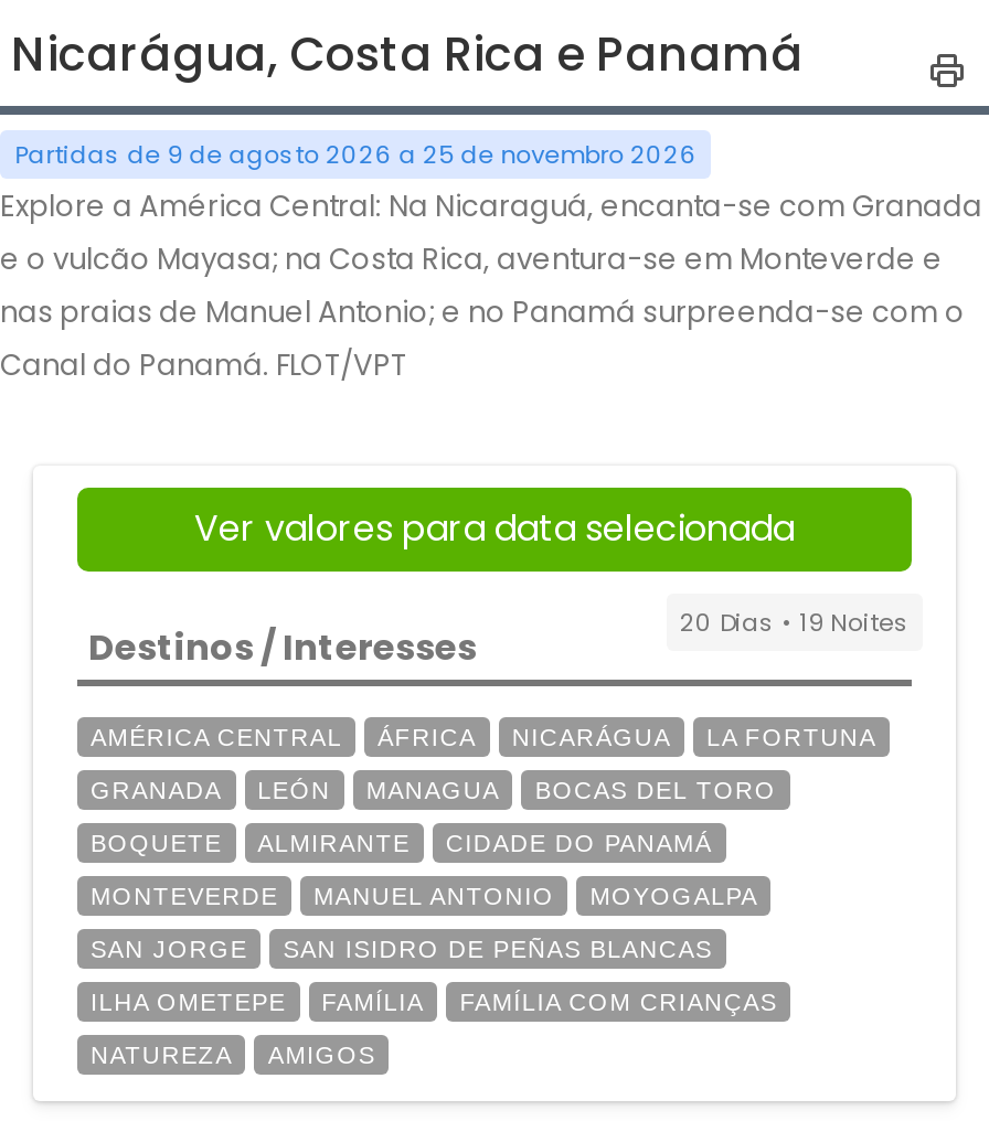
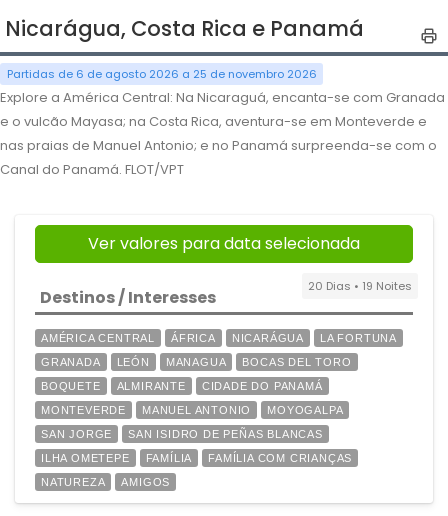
- Partidas de 9 de agosto 2026 a 25 de novembro 2026
+ Partidas de 6 de agosto 2026 a 25 de novembro 2026
